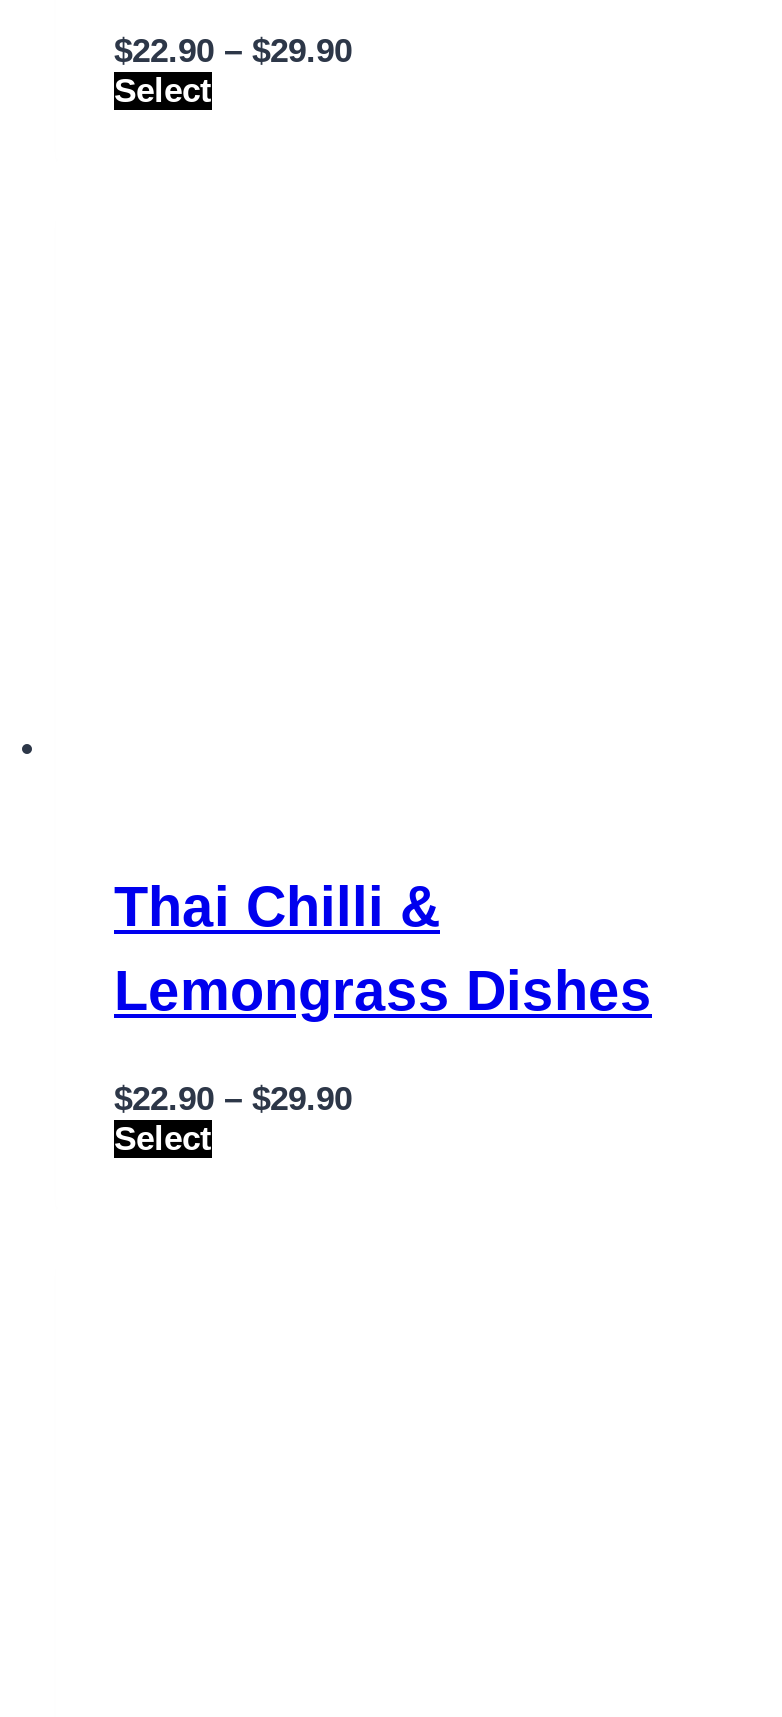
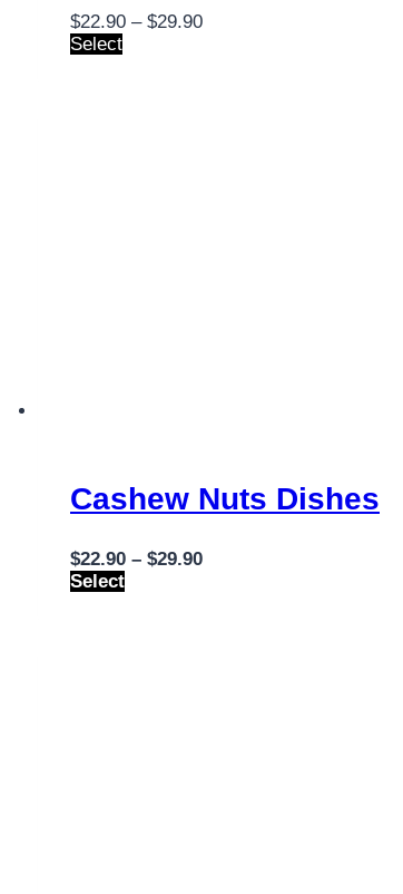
- Thai Chilli &
- Lemongrass Dishes
+ Cashew Nuts Dishes
